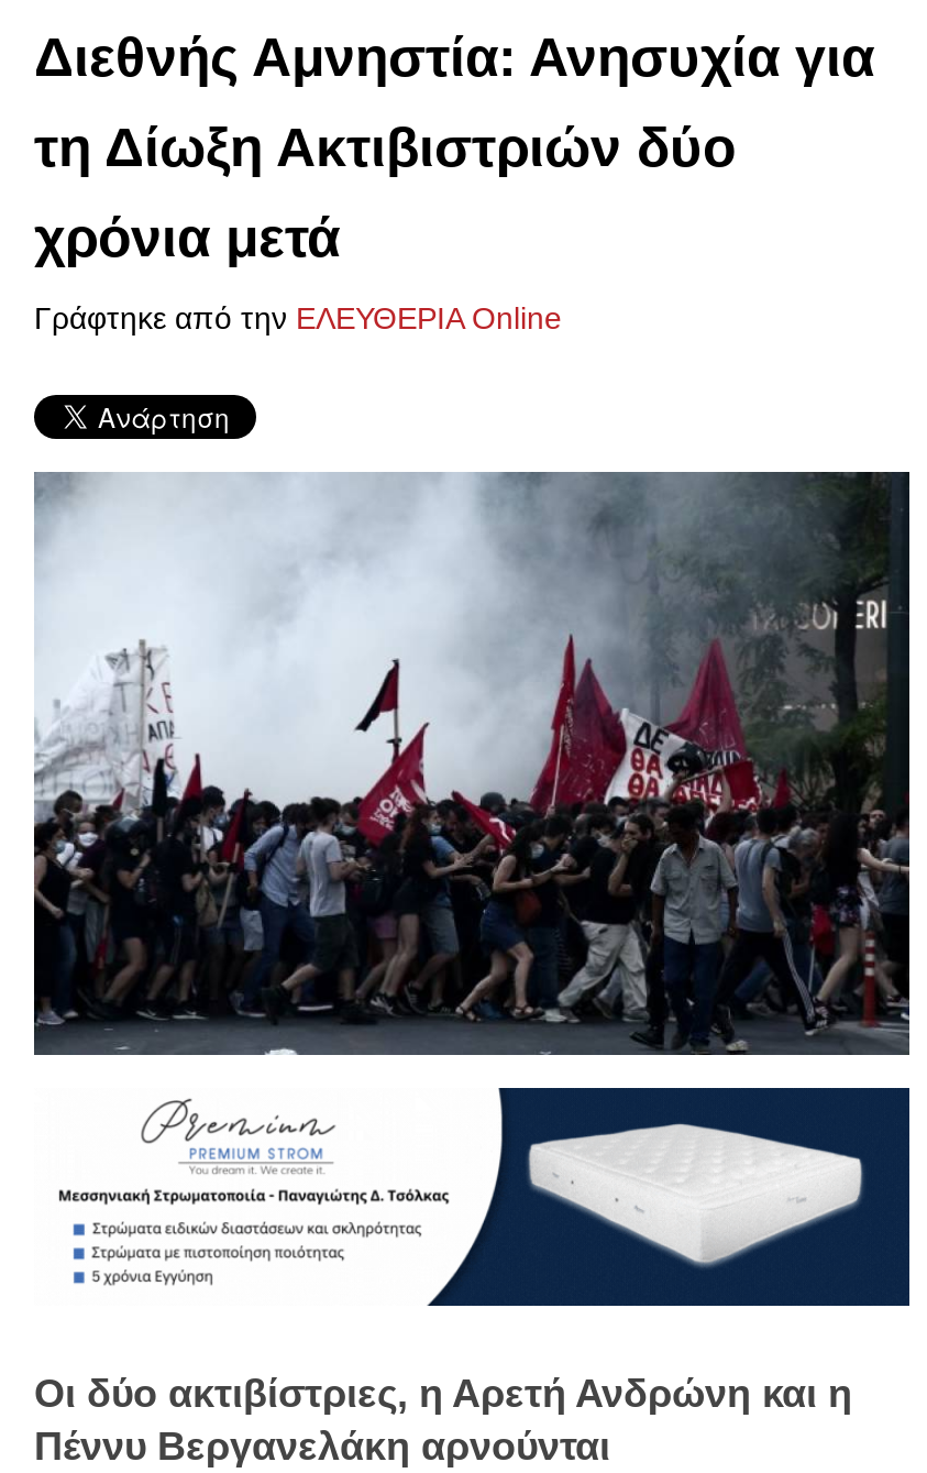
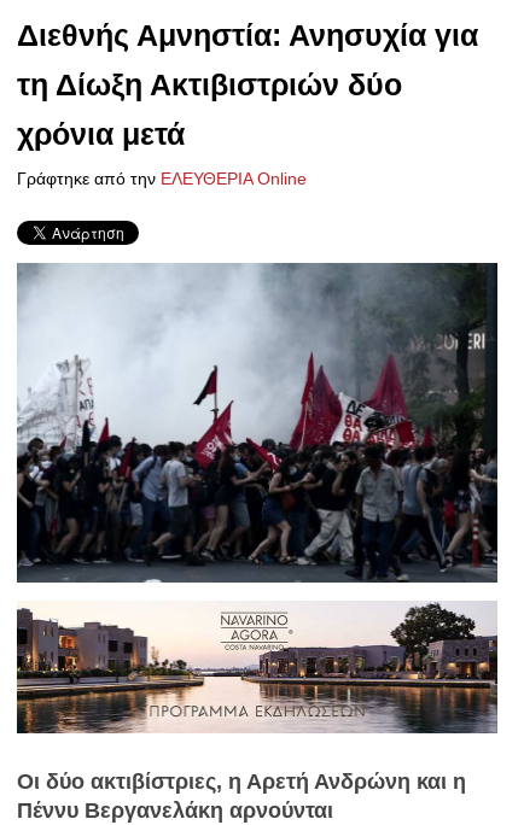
- [image]
+ [image]
